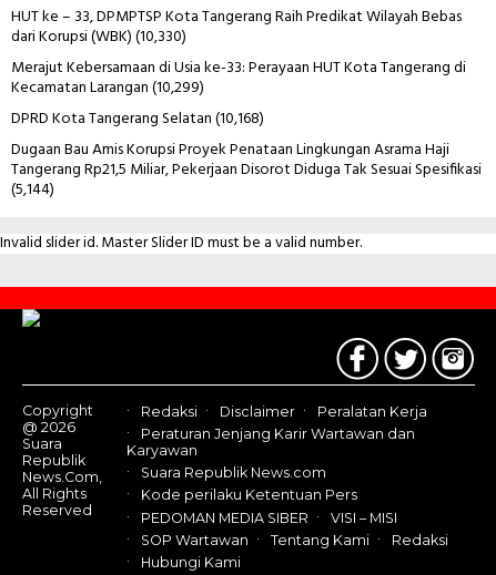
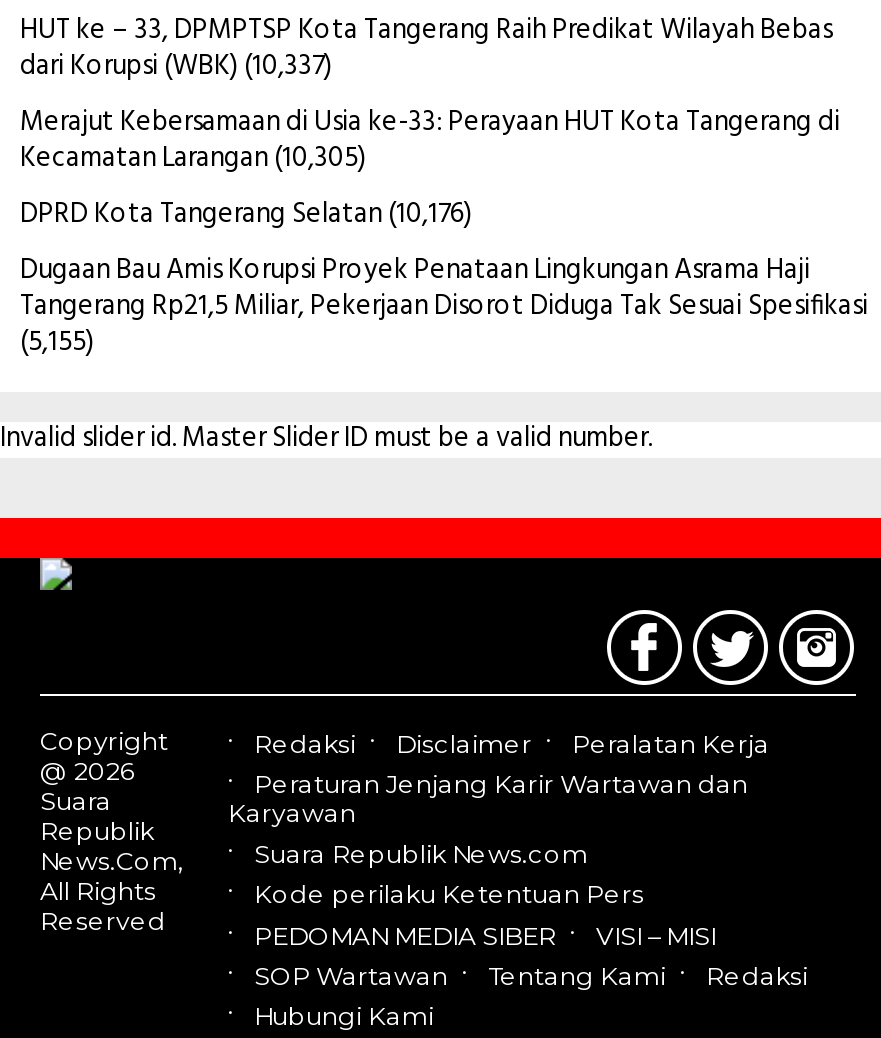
- dari Korupsi (WBK) (10,330)
+ dari Korupsi (WBK) (10,337)

- Kecamatan Larangan (10,299)
+ Kecamatan Larangan (10,305)

- DPRD Kota Tangerang Selatan (10,168)
+ DPRD Kota Tangerang Selatan (10,176)

- (5,144)
+ (5,155)
